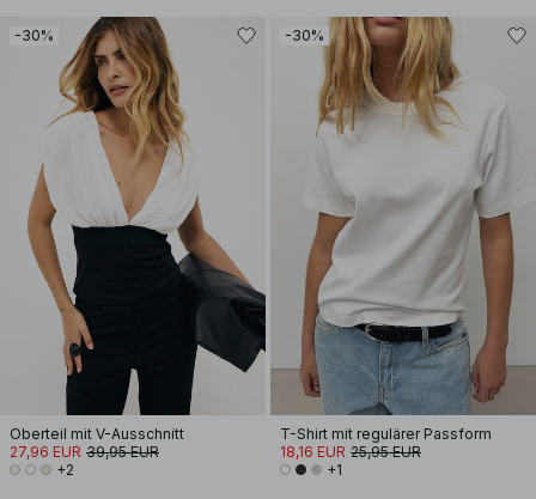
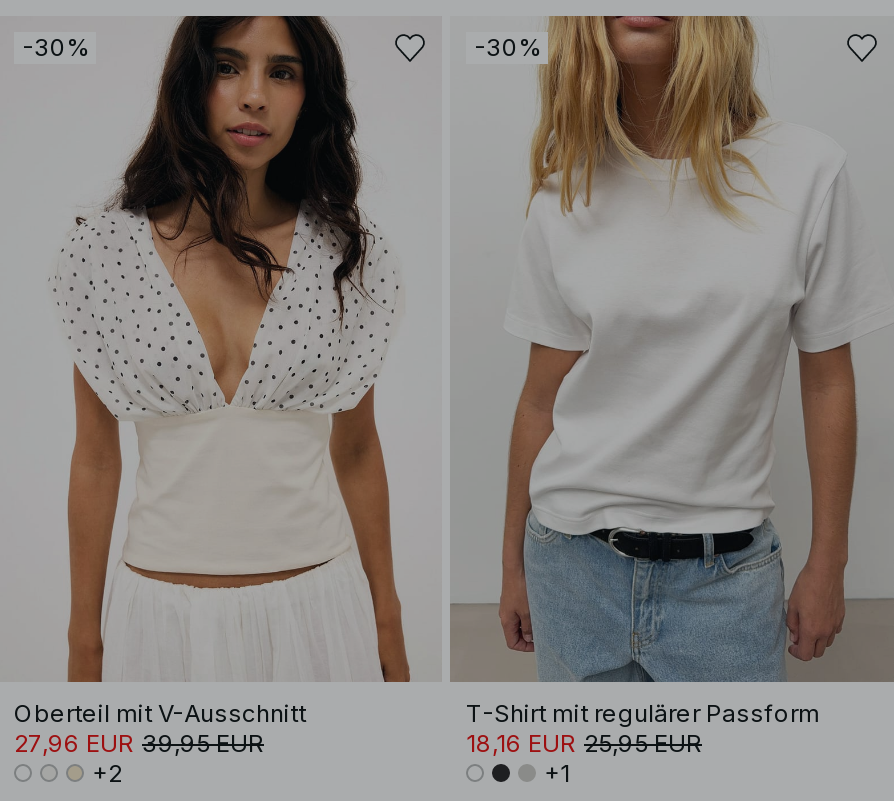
- [image]
+ [image]
